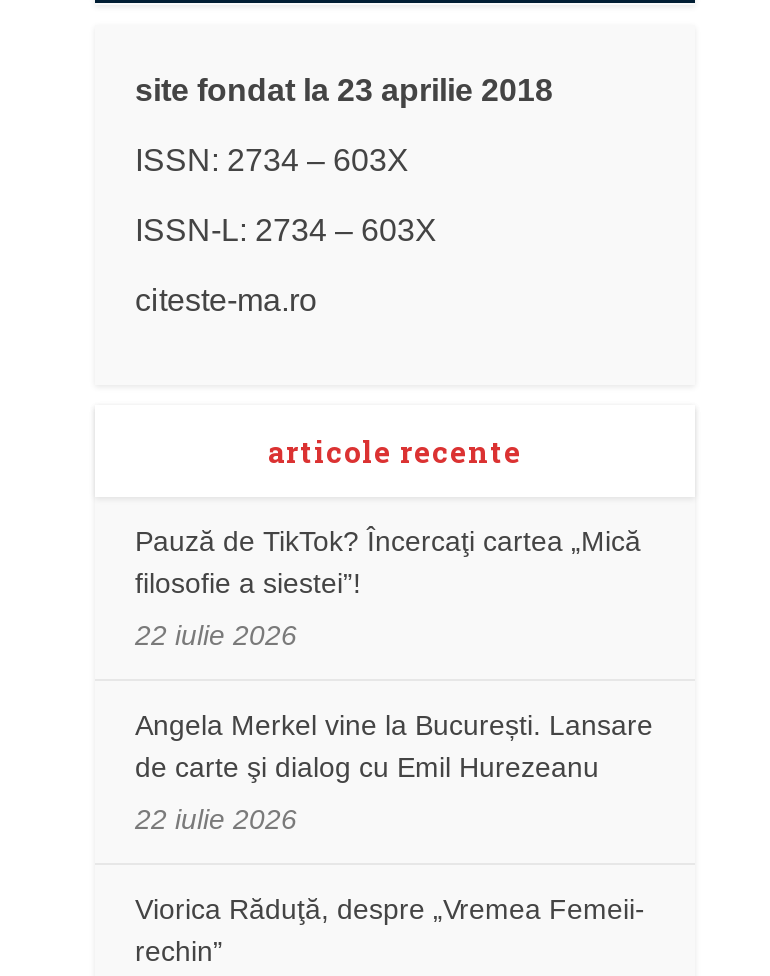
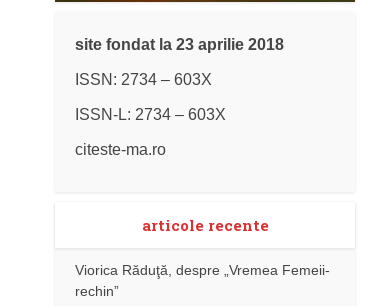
- Pauză de TikTok? Încercaţi cartea „Mică
- filosofie a siestei”!
- 22 iulie 2026
- Angela Merkel vine la București. Lansare
- de carte şi dialog cu Emil Hurezeanu
- 22 iulie 2026
